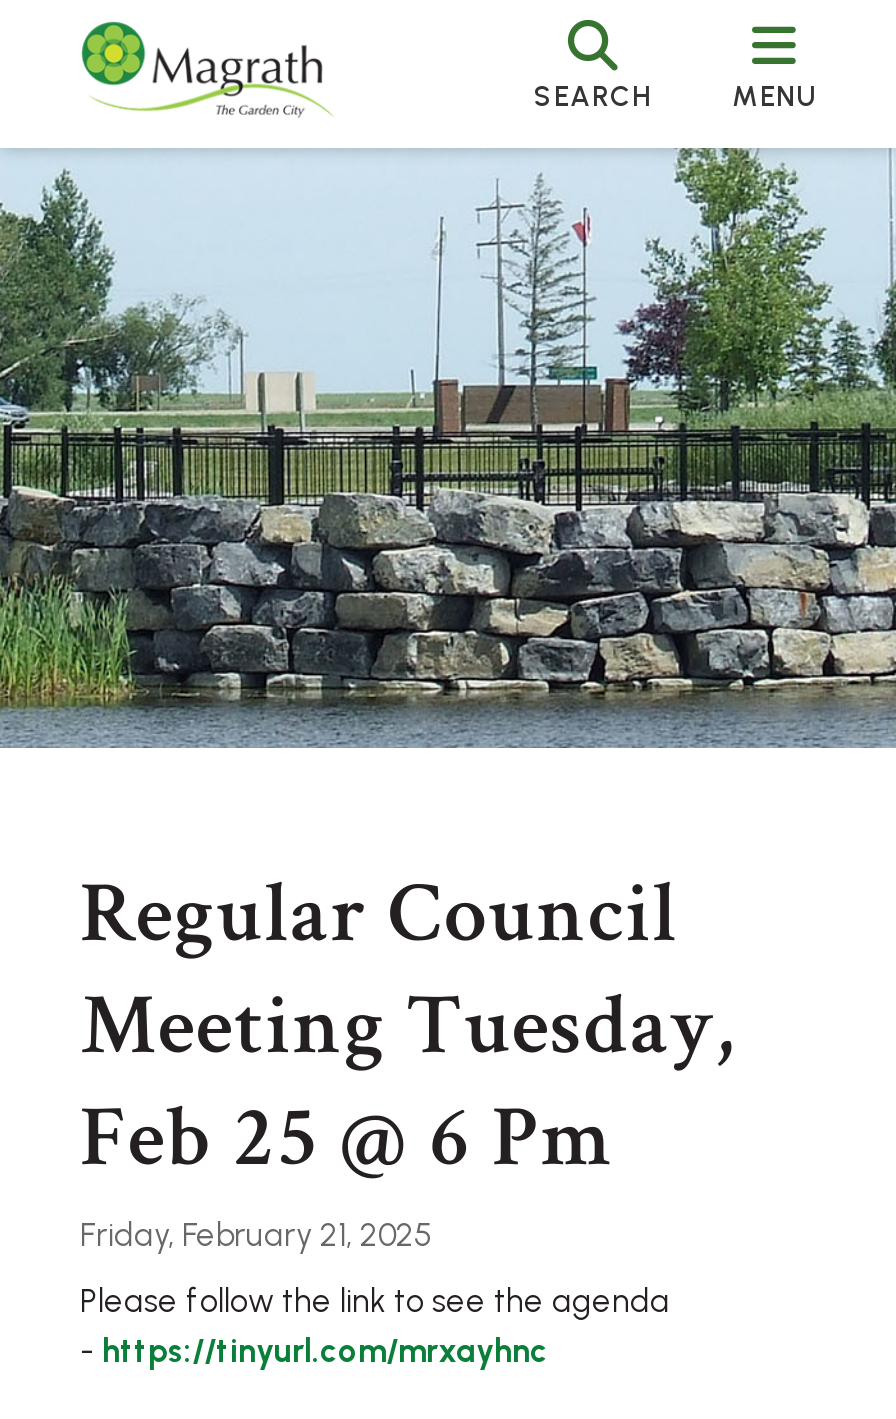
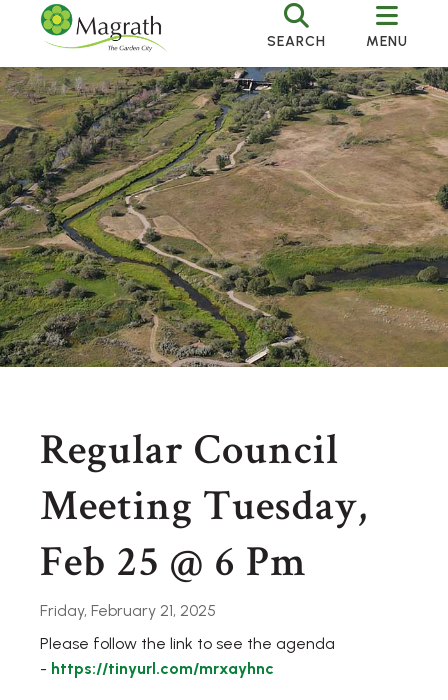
- [image]
+ [image]
